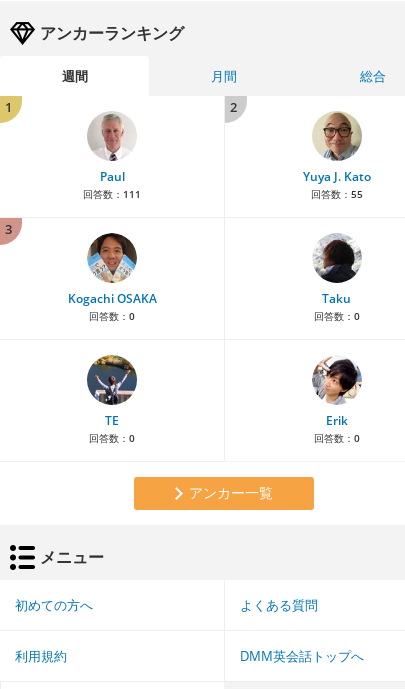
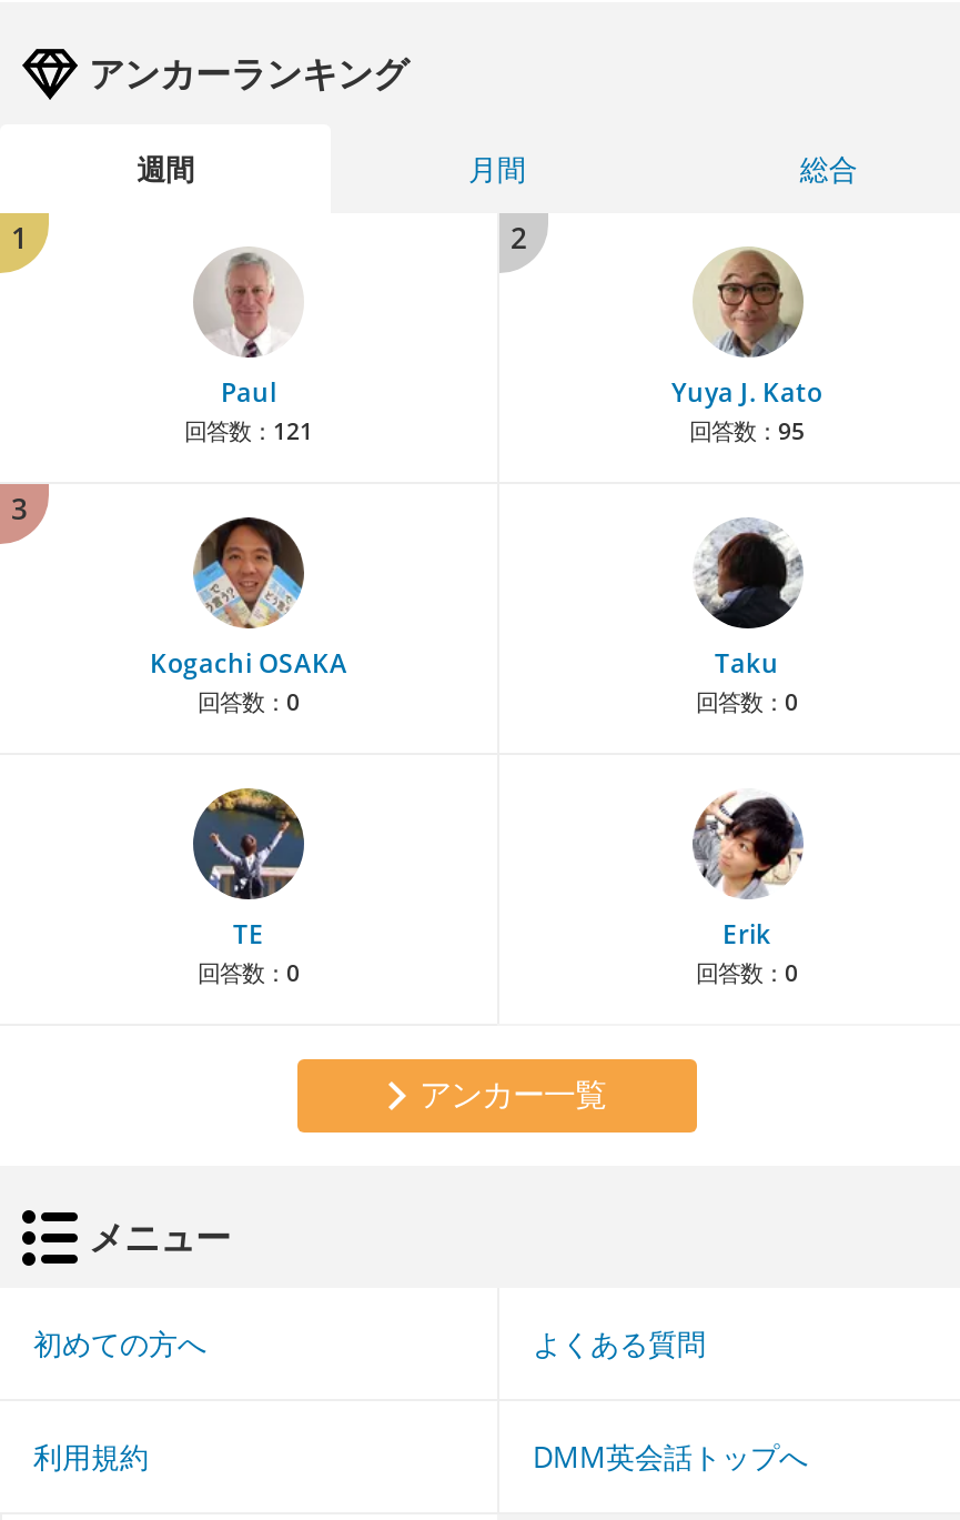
- 回答数：111
+ 回答数：121

- 回答数：55
+ 回答数：95
